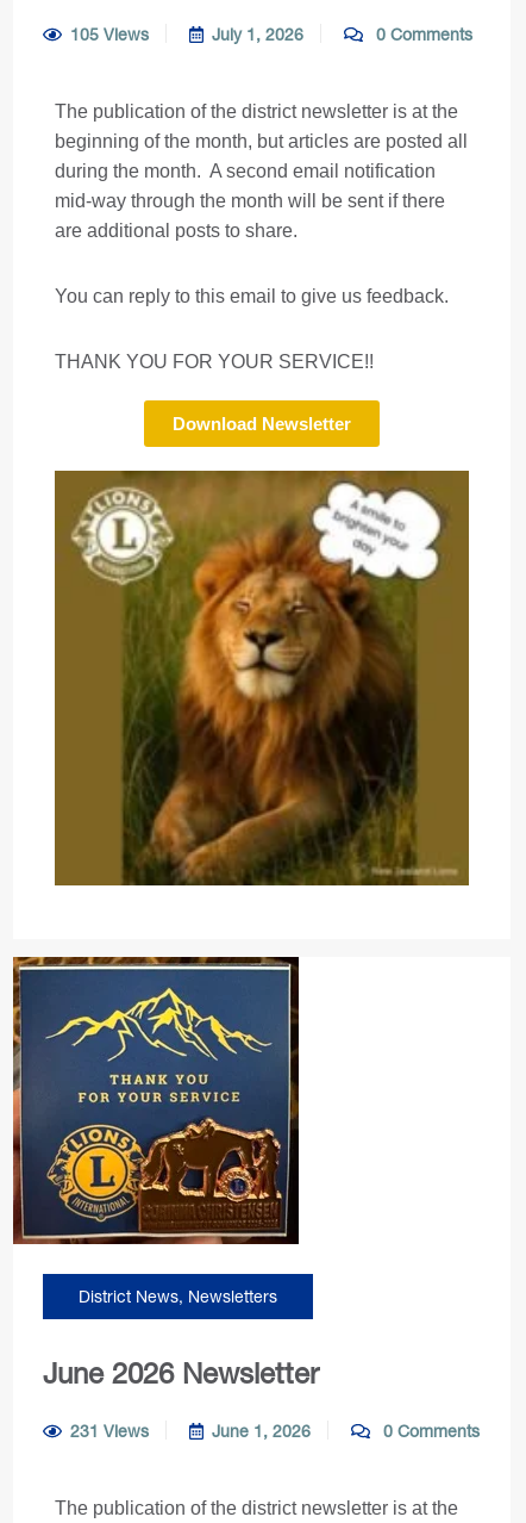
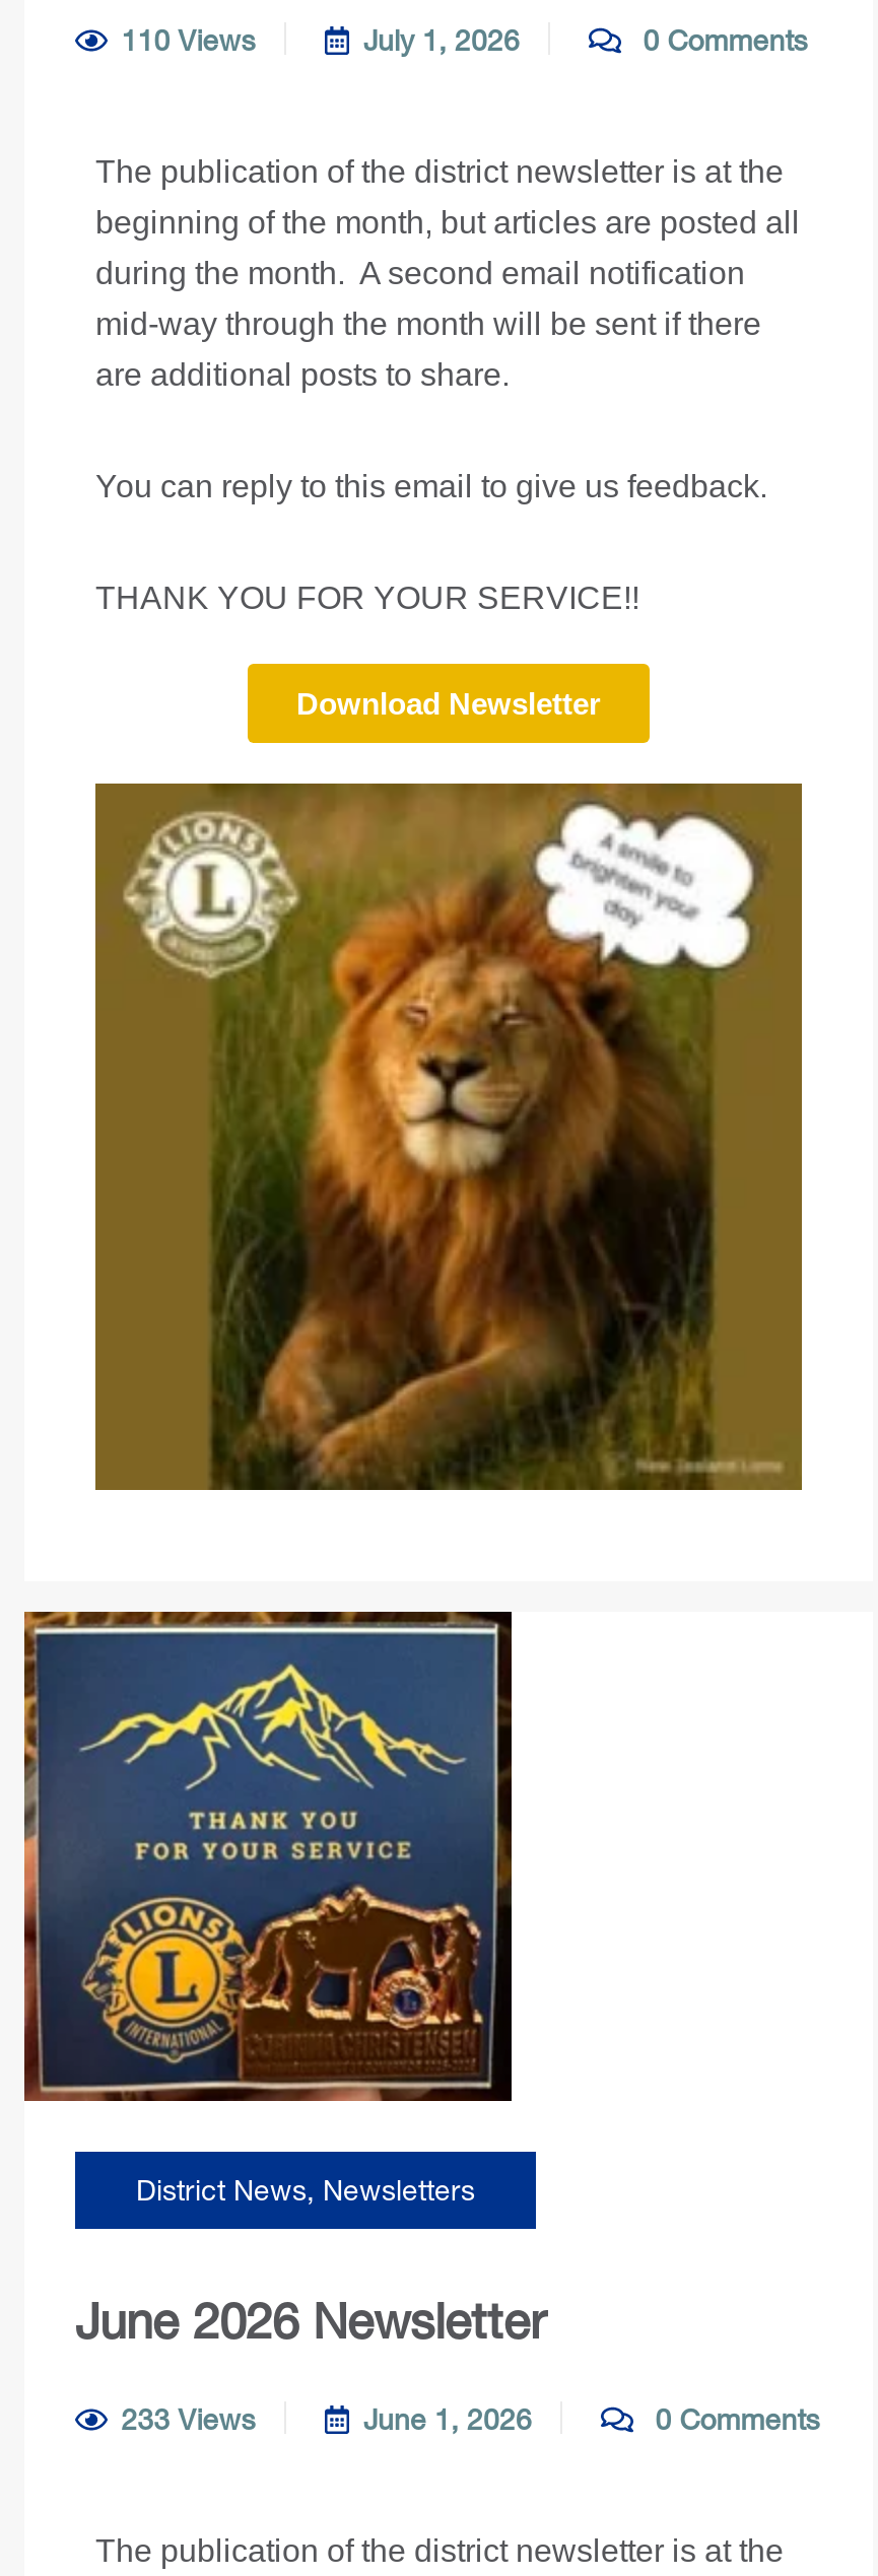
- 105 Views
+ 110 Views

- 231 Views
+ 233 Views
